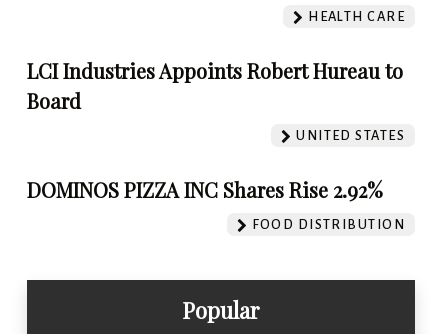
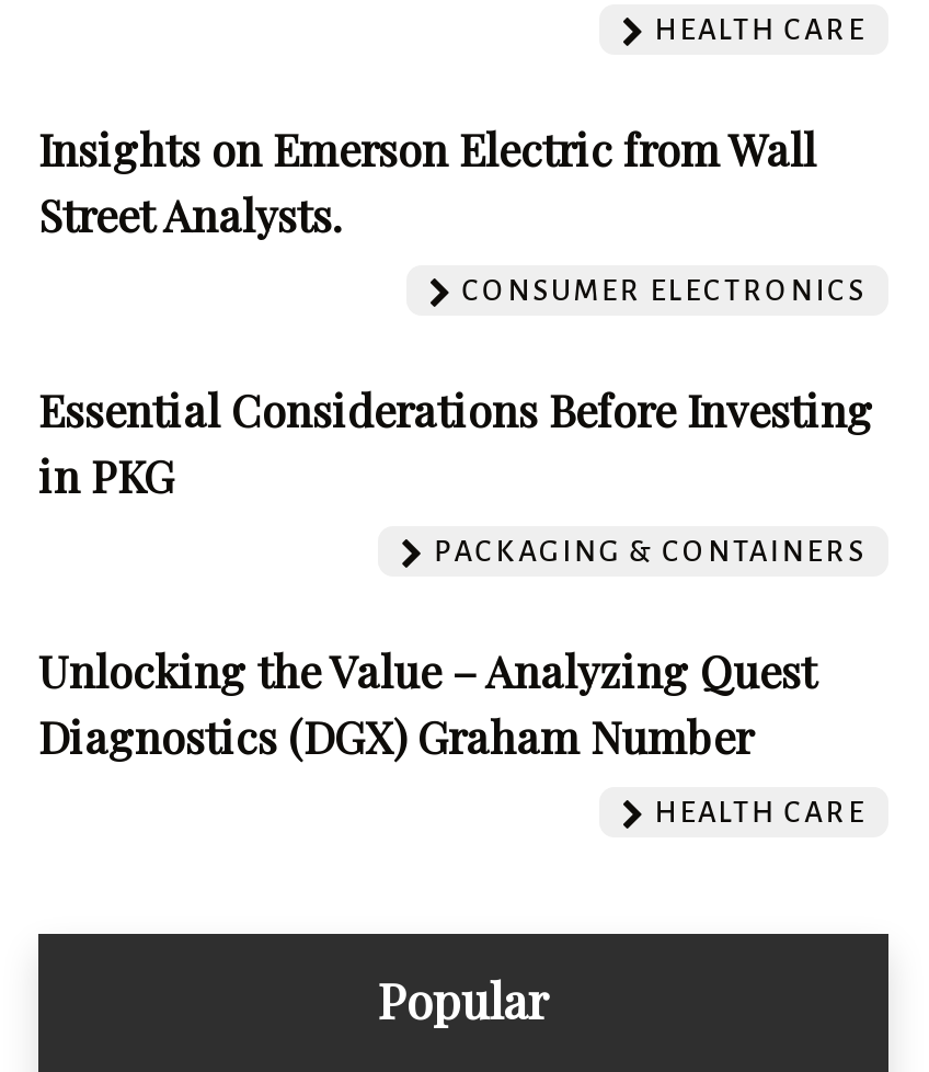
- LCI Industries Appoints Robert Hureau to
- Board
- UNITED STATES
- DOMINOS PIZZA INC Shares Rise 2.92%
- FOOD DISTRIBUTION
+ Insights on Emerson Electric from Wall
+ Street Analysts.
+ CONSUMER ELECTRONICS
+ Essential Considerations Before Investing
+ in PKG
+ PACKAGING & CONTAINERS
+ Unlocking the Value – Analyzing Quest
+ Diagnostics (DGX) Graham Number
+ HEALTH CARE
